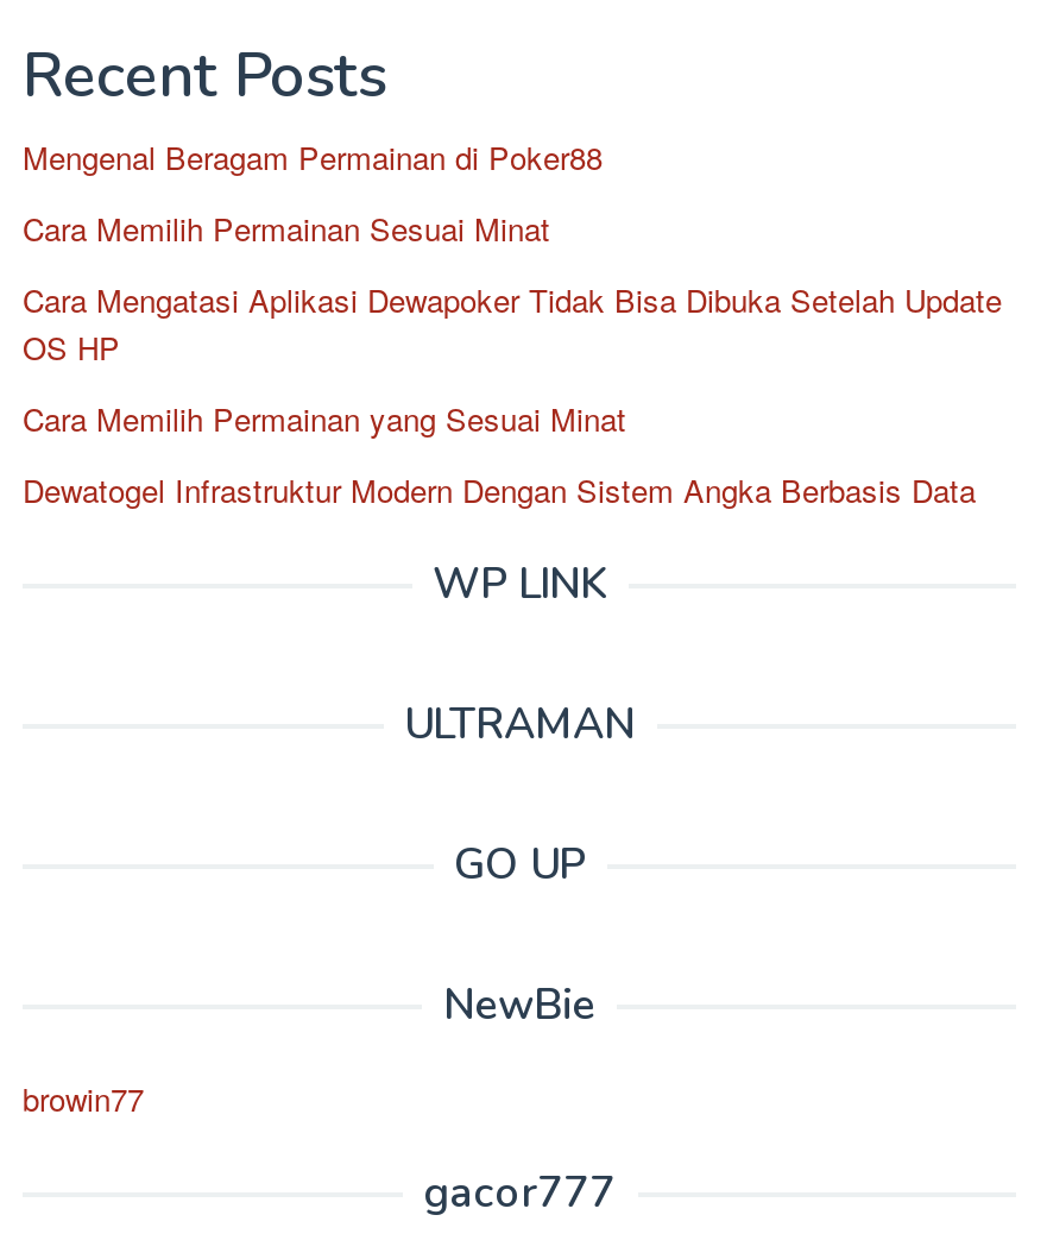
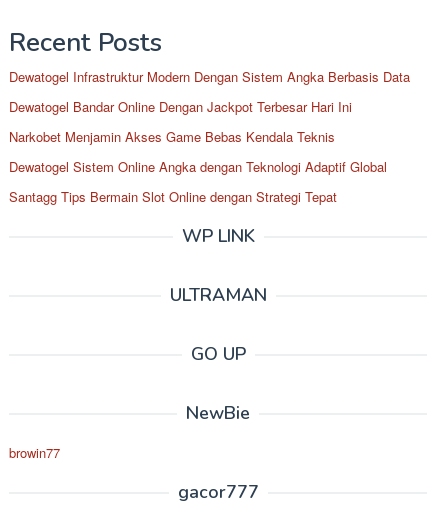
- Mengenal Beragam Permainan di Poker88
- Cara Memilih Permainan Sesuai Minat
- Cara Mengatasi Aplikasi Dewapoker Tidak Bisa Dibuka Setelah Update
- OS HP
- Cara Memilih Permainan yang Sesuai Minat

moved up: Dewatogel Infrastruktur Modern Dengan Sistem Angka Berbasis Data

+ Dewatogel Bandar Online Dengan Jackpot Terbesar Hari Ini
+ Narkobet Menjamin Akses Game Bebas Kendala Teknis
+ Dewatogel Sistem Online Angka dengan Teknologi Adaptif Global
+ Santagg Tips Bermain Slot Online dengan Strategi Tepat
